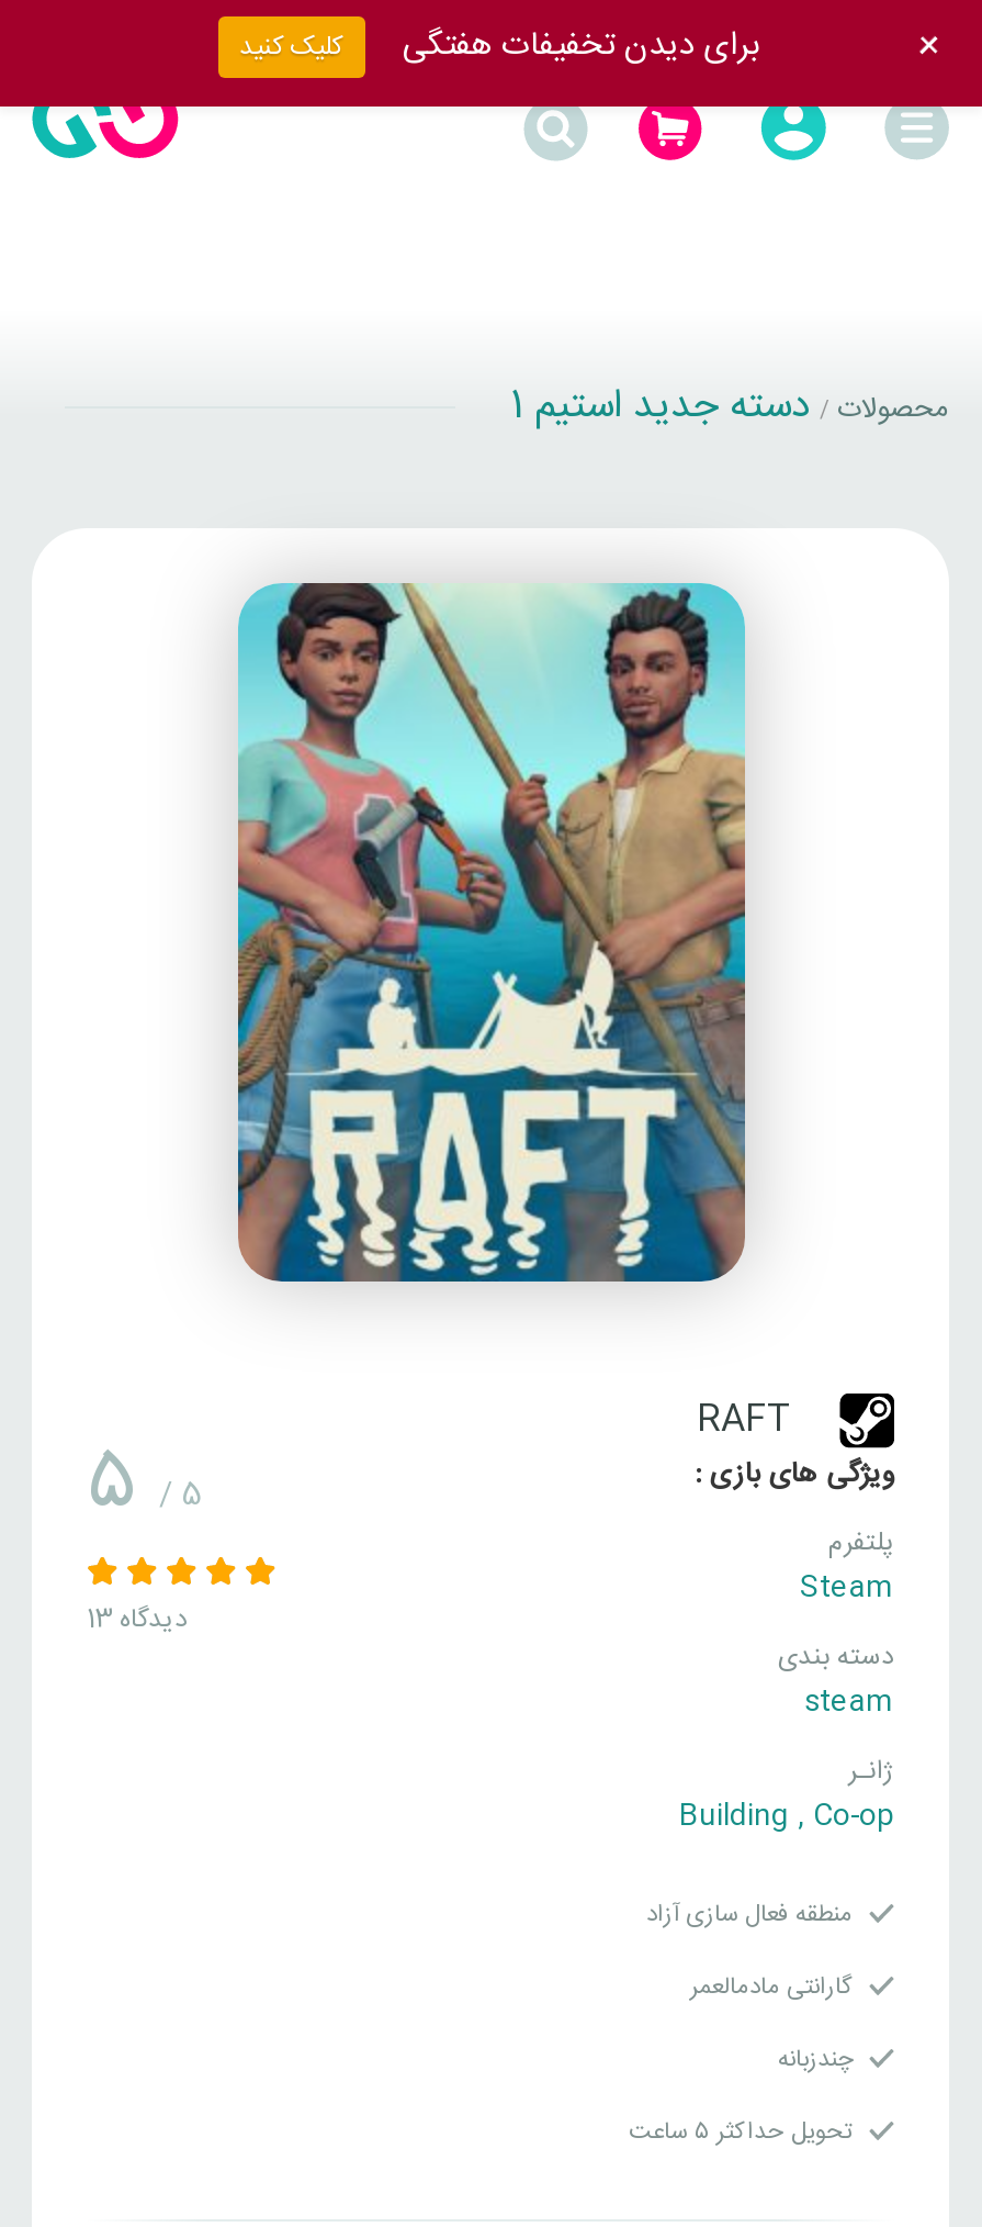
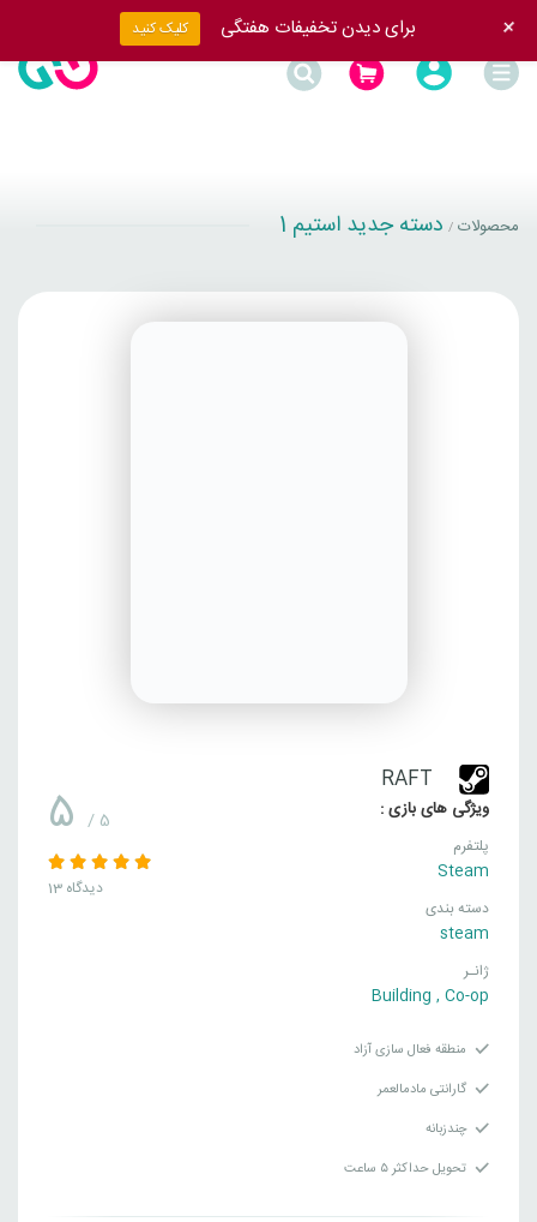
- [image]
